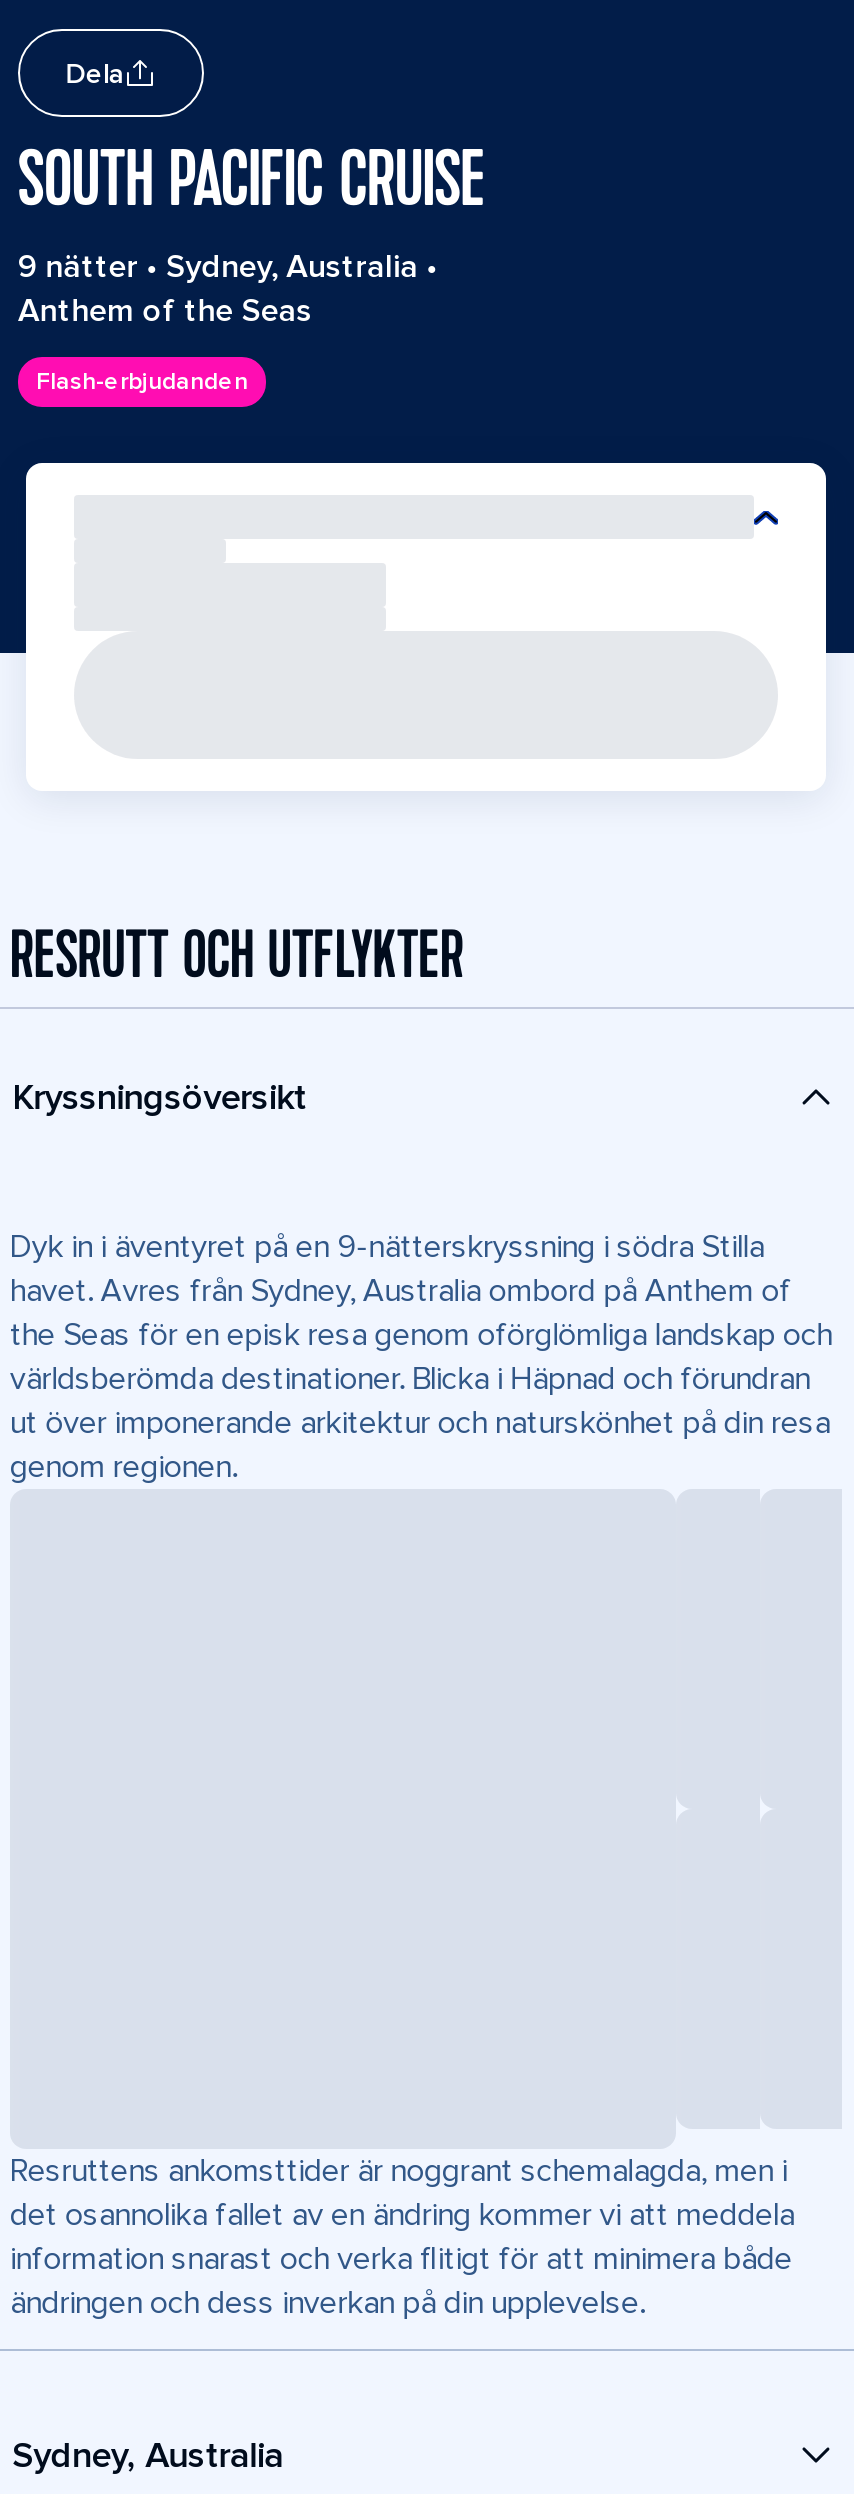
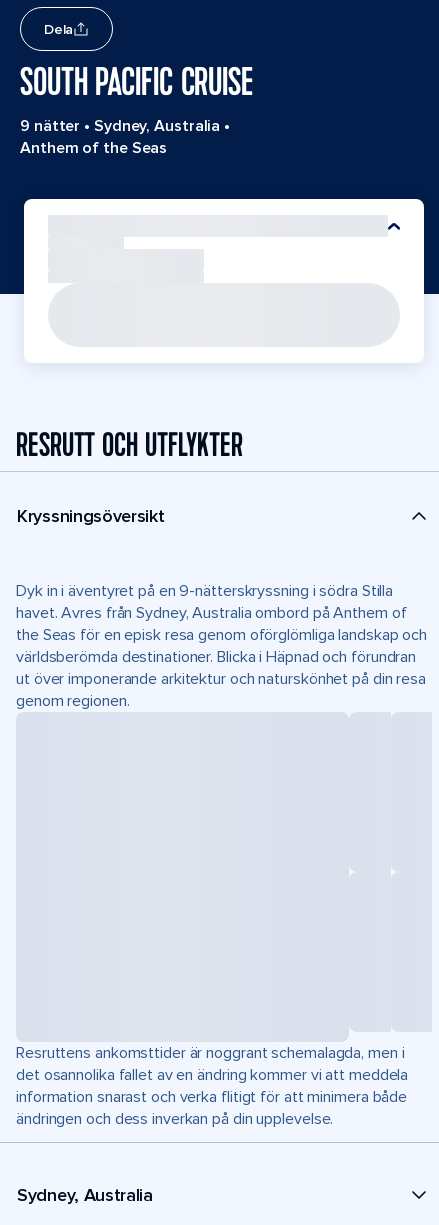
- Flash-erbjudanden
